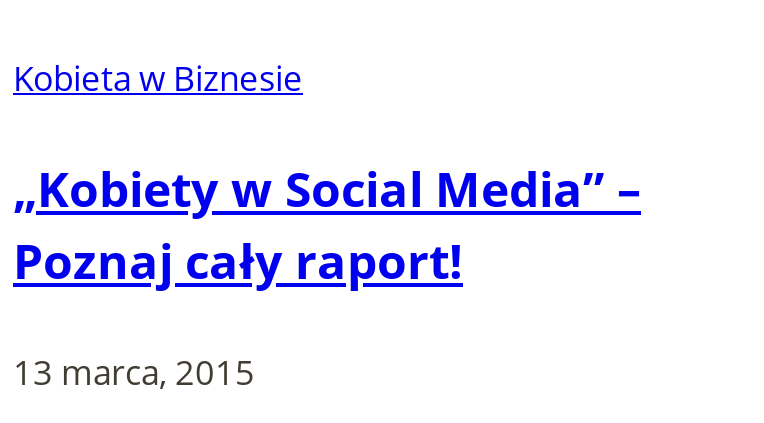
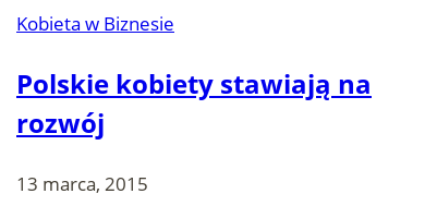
- „Kobiety w Social Media” –
- Poznaj cały raport!
+ Polskie kobiety stawiają na
+ rozwój
